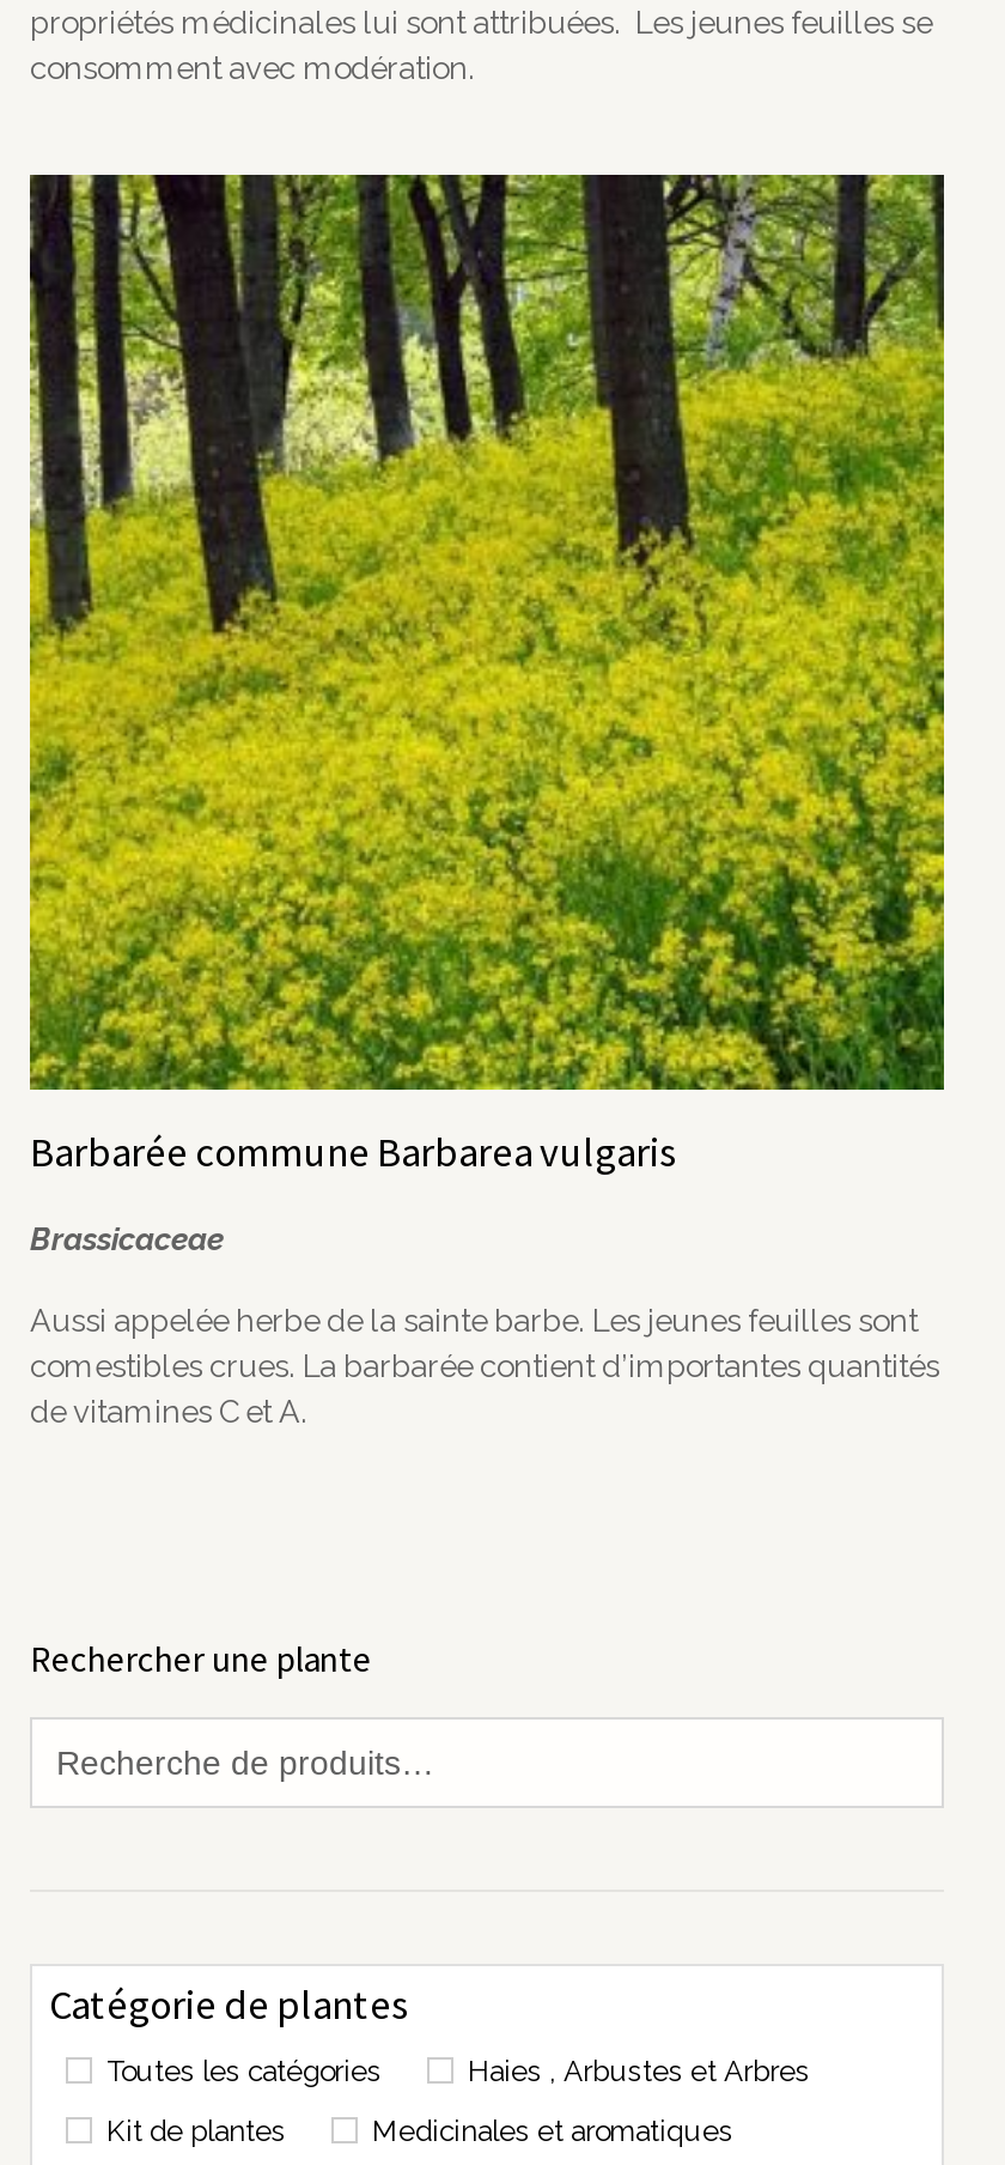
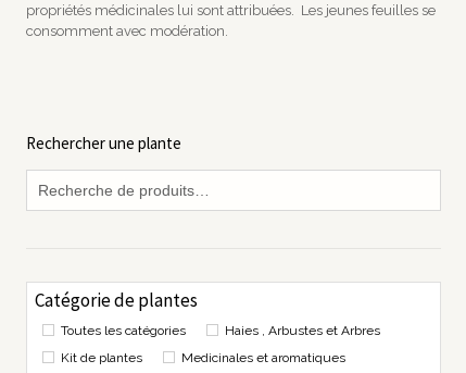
- [image]
- Barbarée commune Barbarea vulgaris
- Brassicaceae
- Aussi appelée herbe de la sainte barbe. Les jeunes feuilles sont
- comestibles crues. La barbarée contient d’importantes quantités
- de vitamines C et A.
